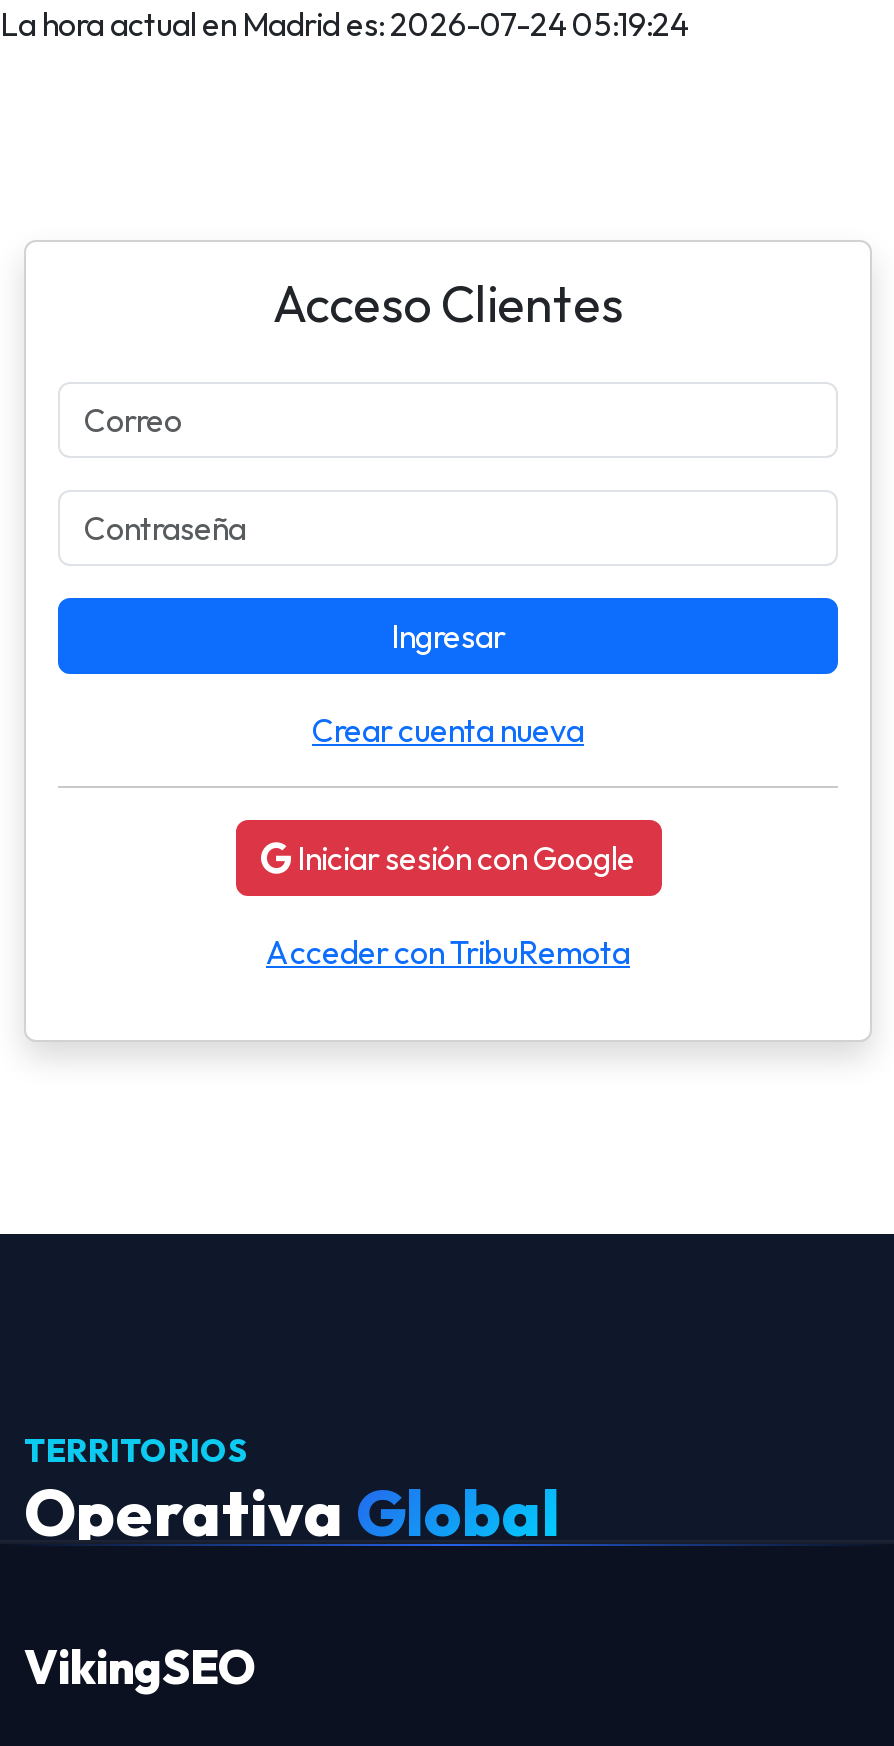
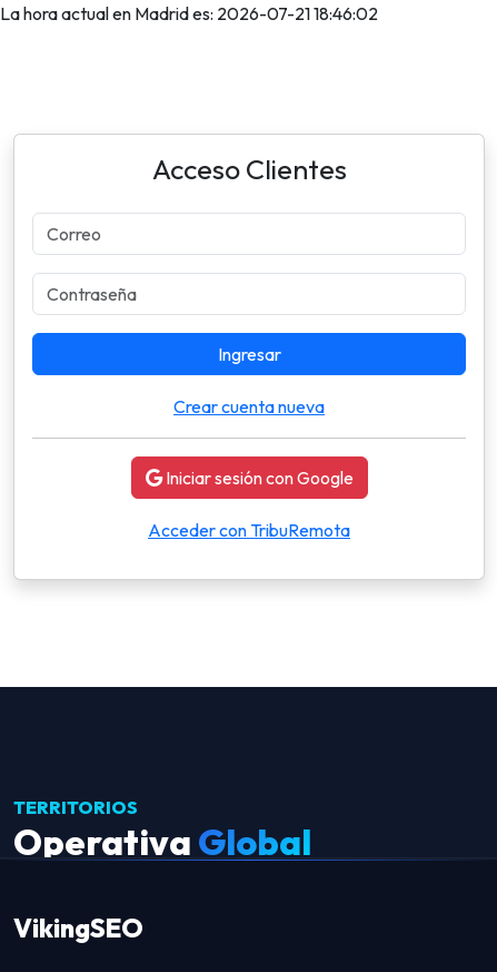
- La hora actual en Madrid es: 2026-07-24 05:19:24
+ La hora actual en Madrid es: 2026-07-21 18:46:02
